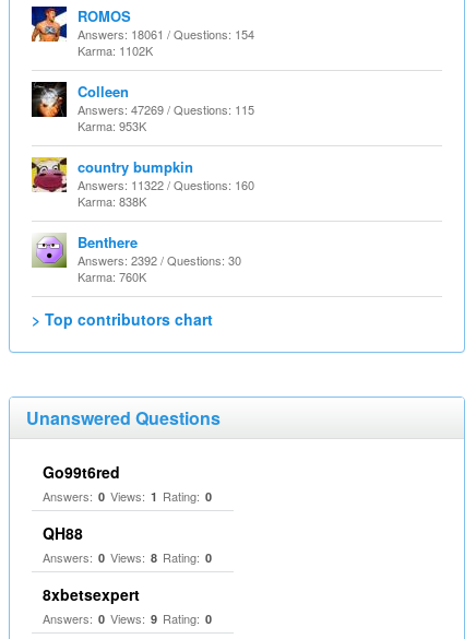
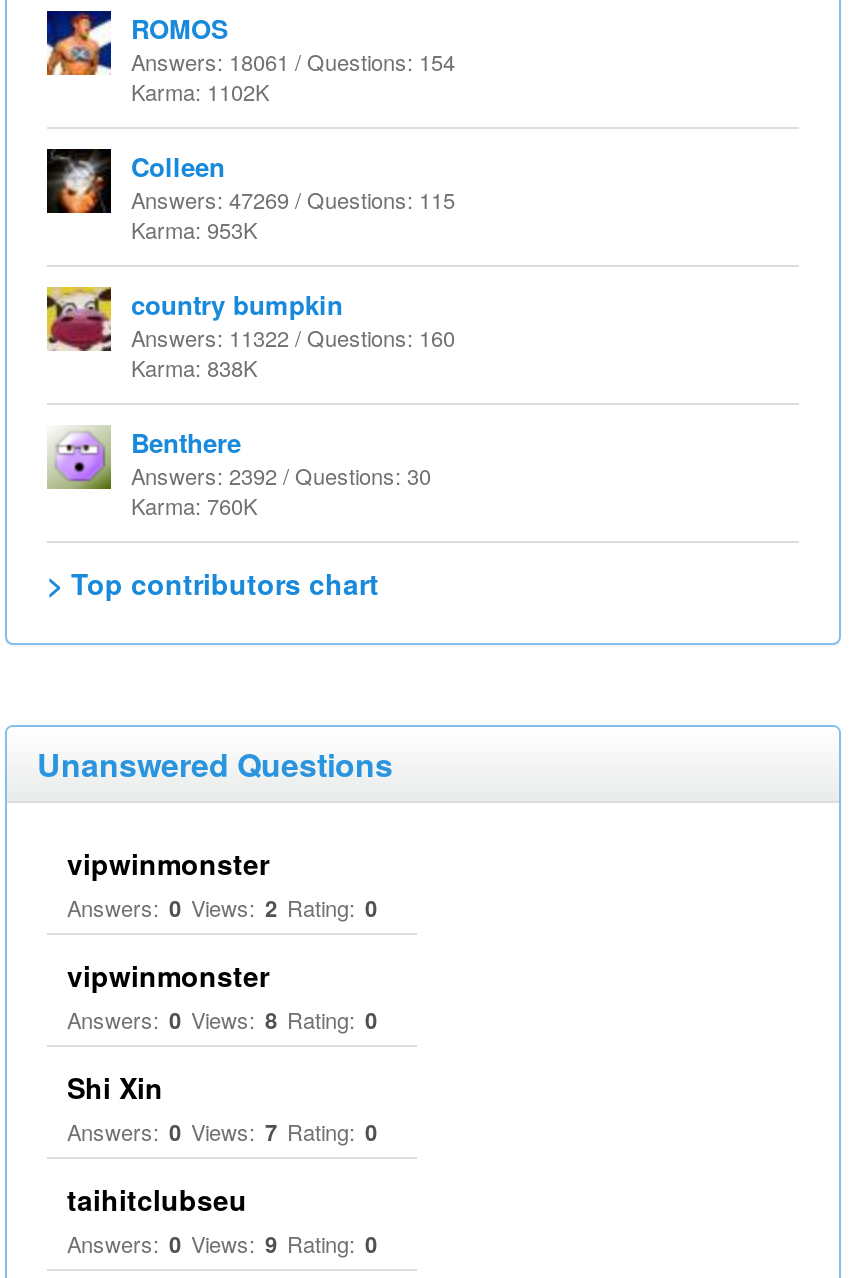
- Go99t6red
- Answers: 0 Views: 1 Rating: 0
+ vipwinmonster
+ Answers: 0 Views: 2 Rating: 0

- QH88
+ vipwinmonster

- 8xbetsexpert
+ Shi Xin
+ Answers: 0 Views: 7 Rating: 0
+ taihitclubseu
